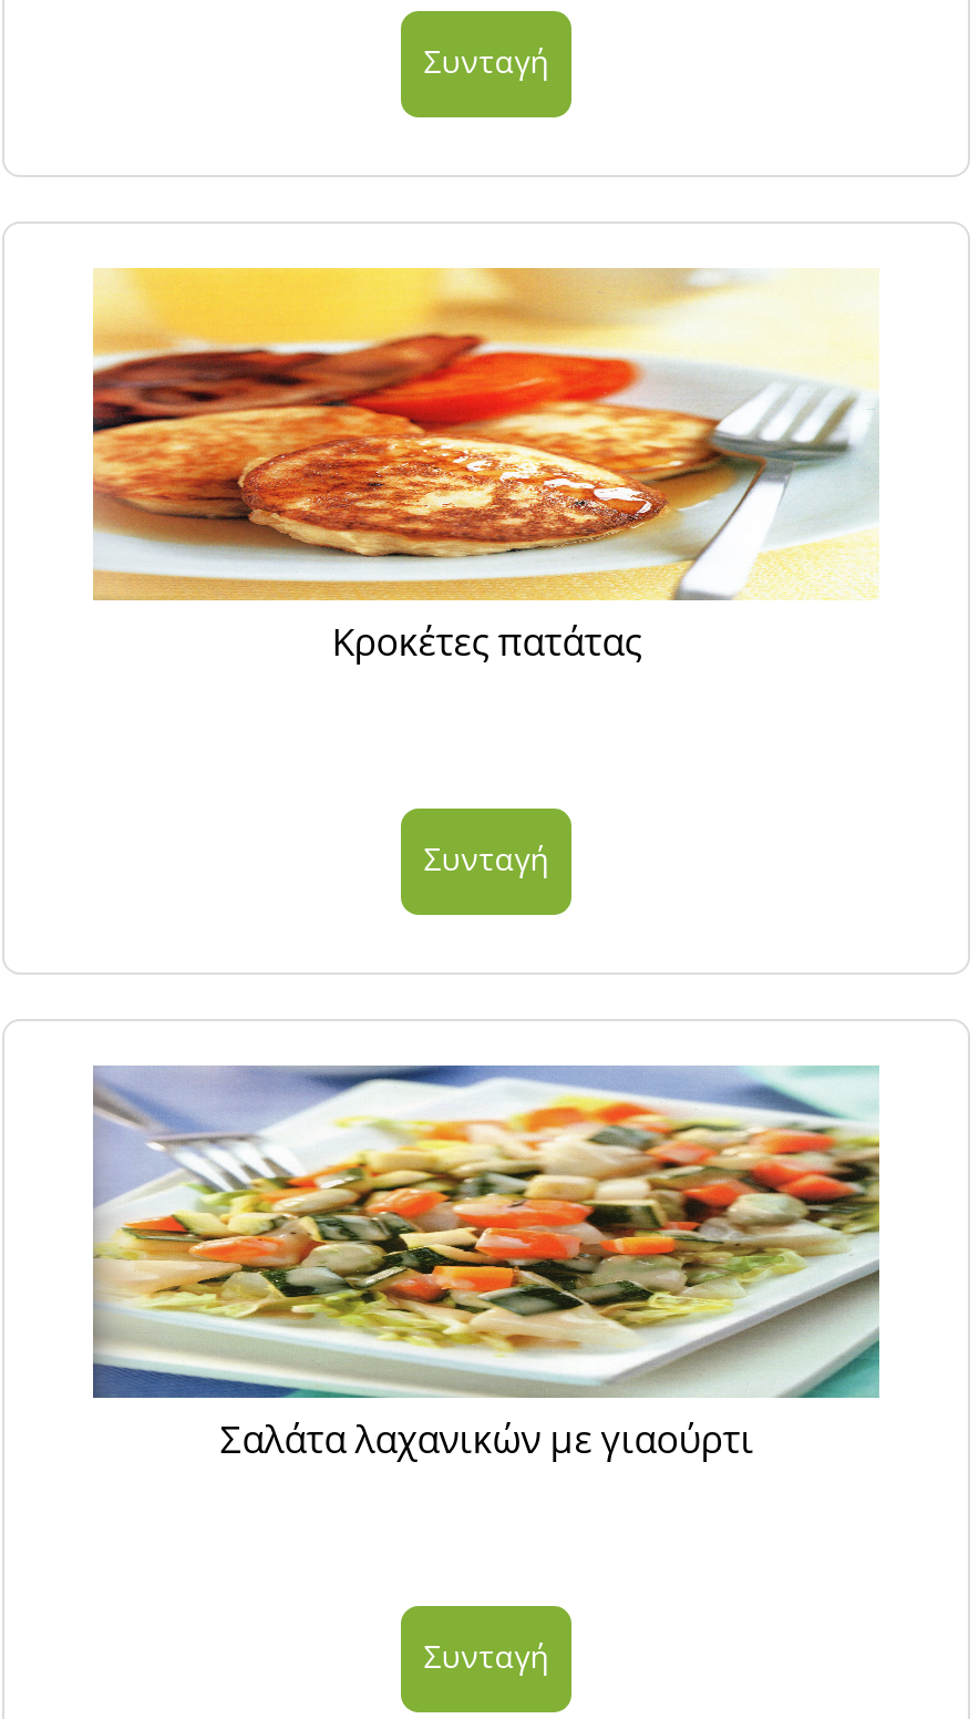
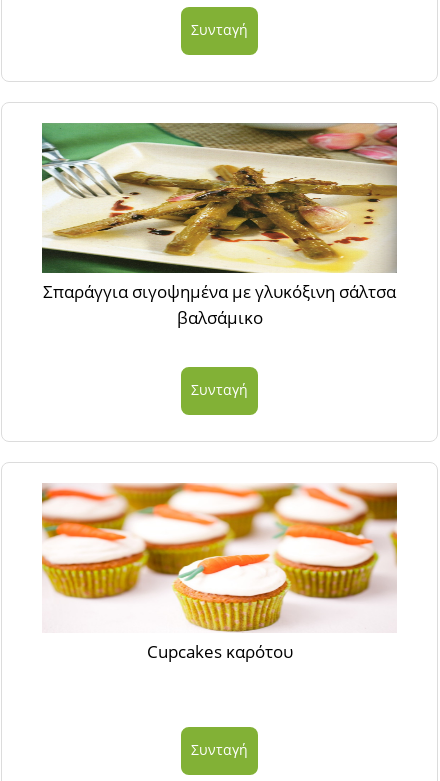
- [image]
- Κροκέτες πατάτας
+ [image]
+ Σπαράγγια σιγοψημένα με γλυκόξινη σάλτσα
+ βαλσάμικο

- [image]
- Σαλάτα λαχανικών με γιαούρτι
+ [image]
+ Cupcakes καρότου
